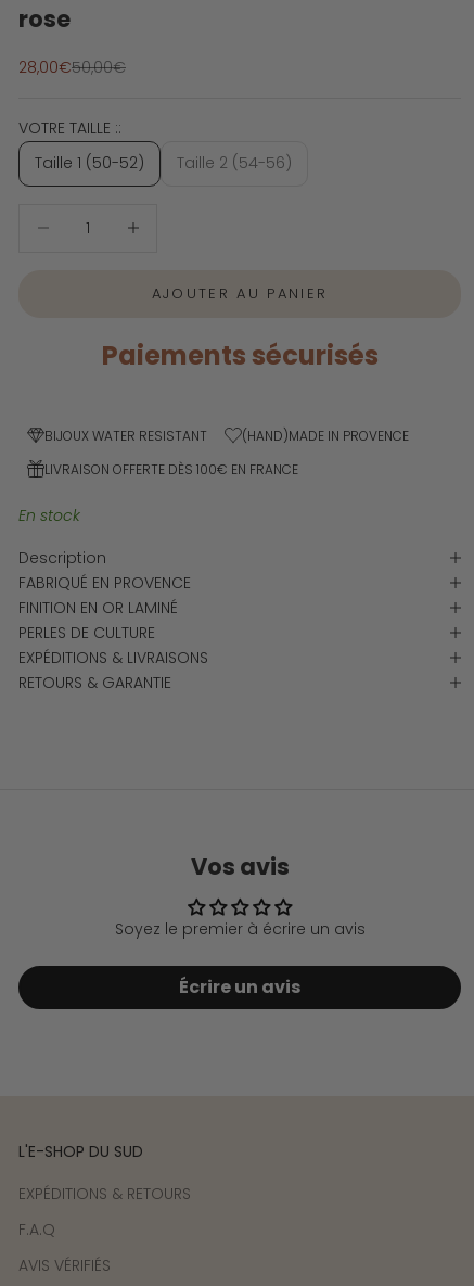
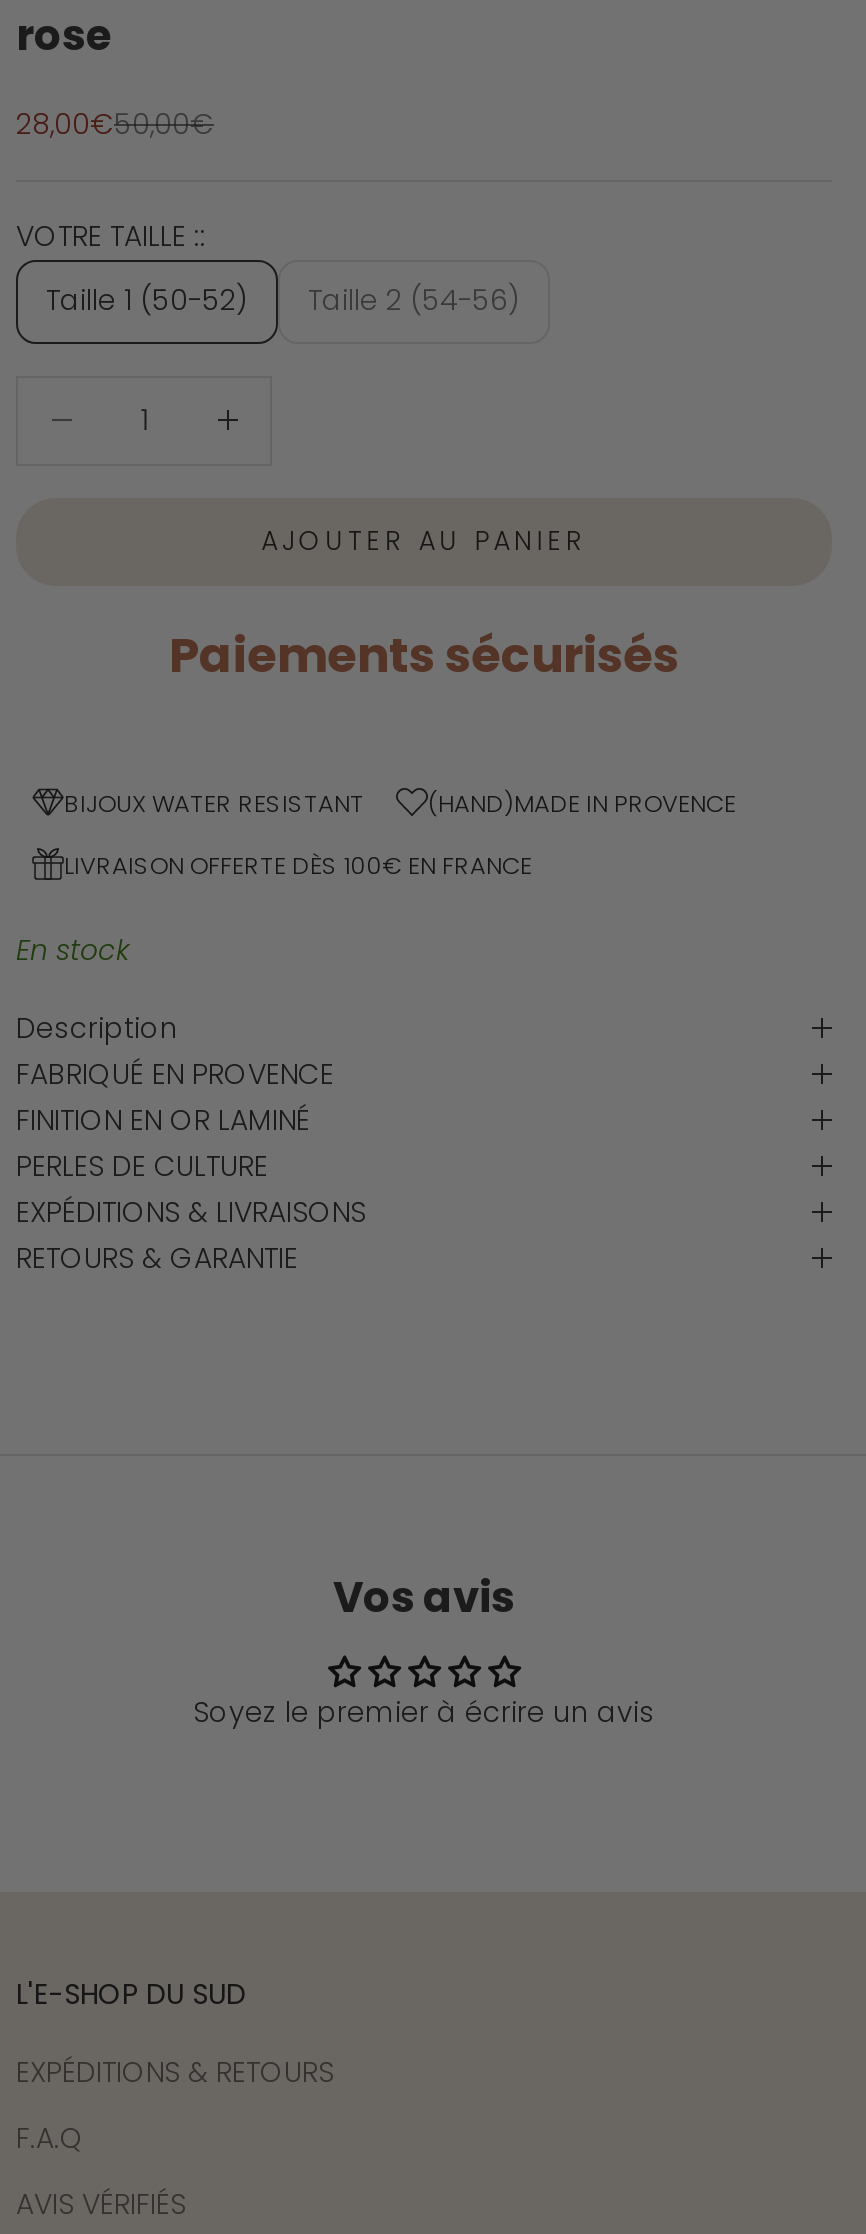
- Écrire un avis
